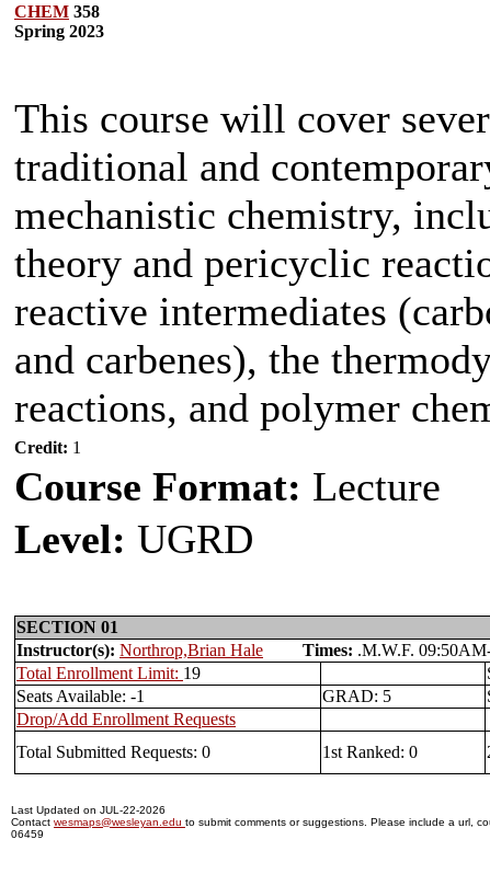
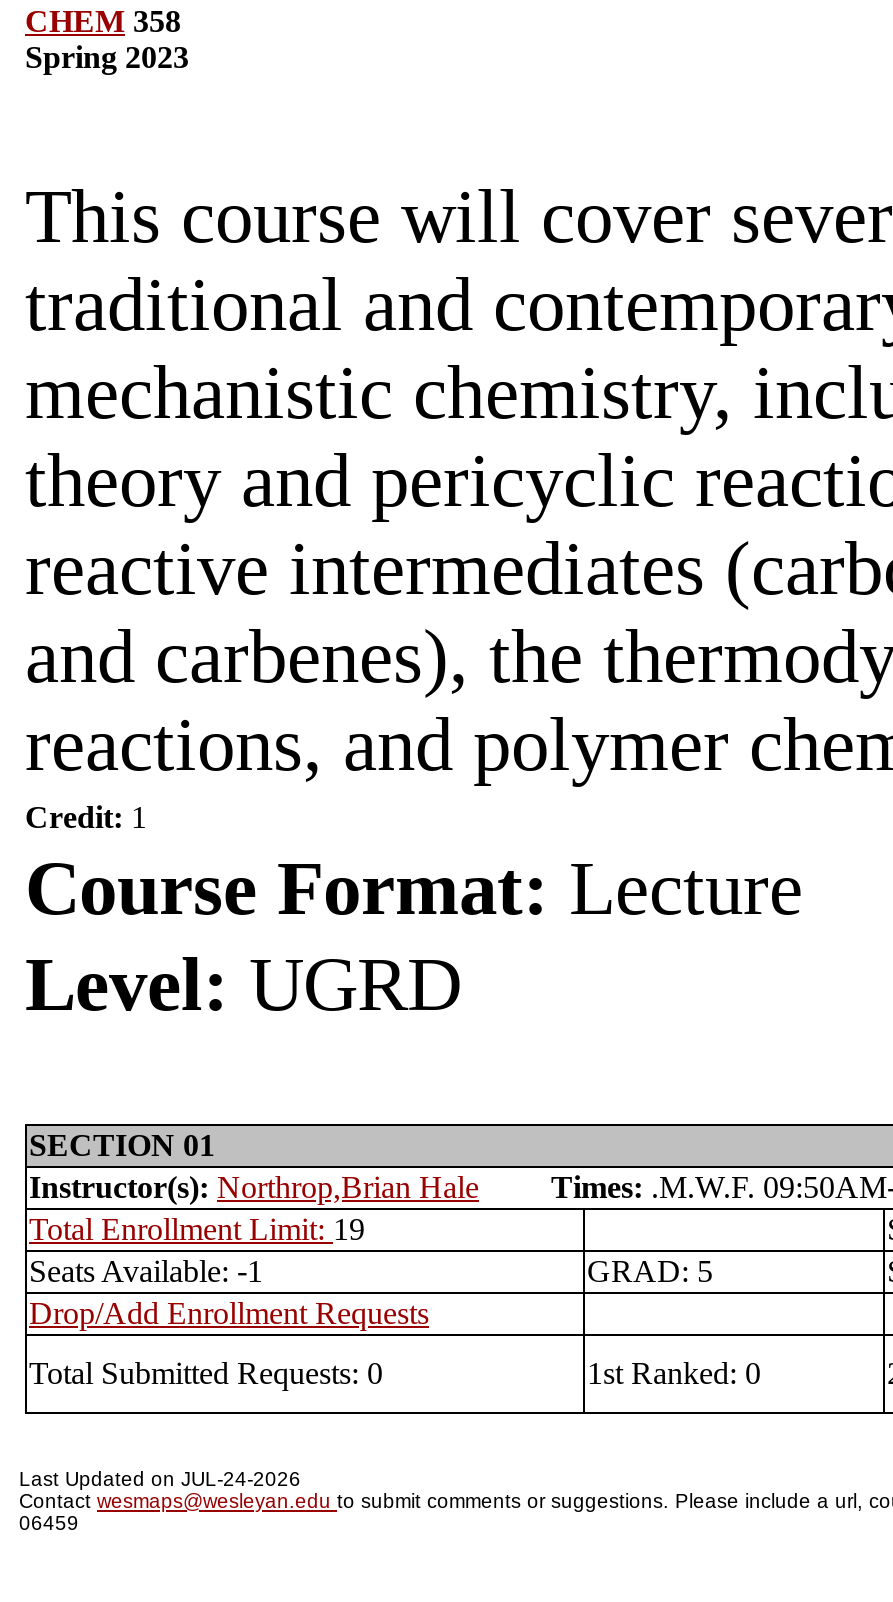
- Last Updated on JUL-22-2026
+ Last Updated on JUL-24-2026
